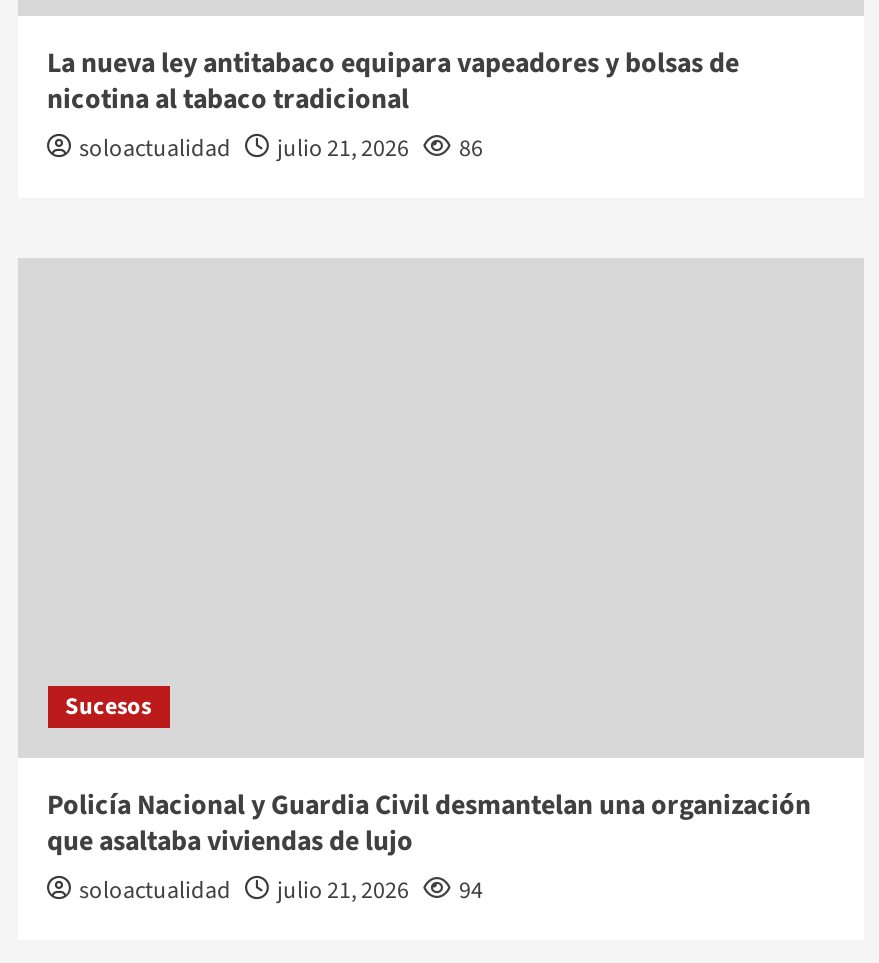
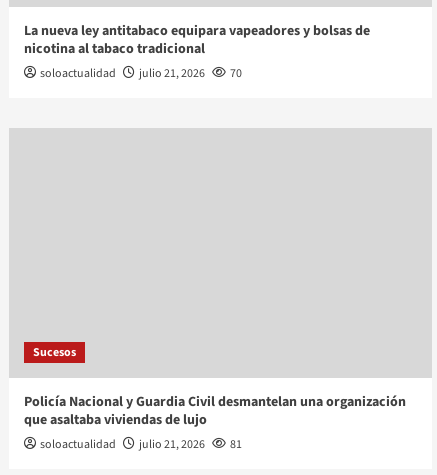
- soloactualidad julio 21, 2026 86
+ soloactualidad julio 21, 2026 70

- soloactualidad julio 21, 2026 94
+ soloactualidad julio 21, 2026 81
